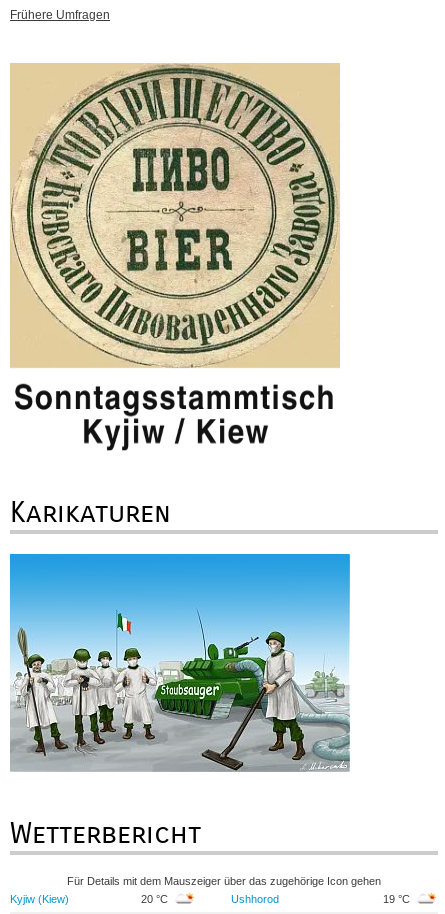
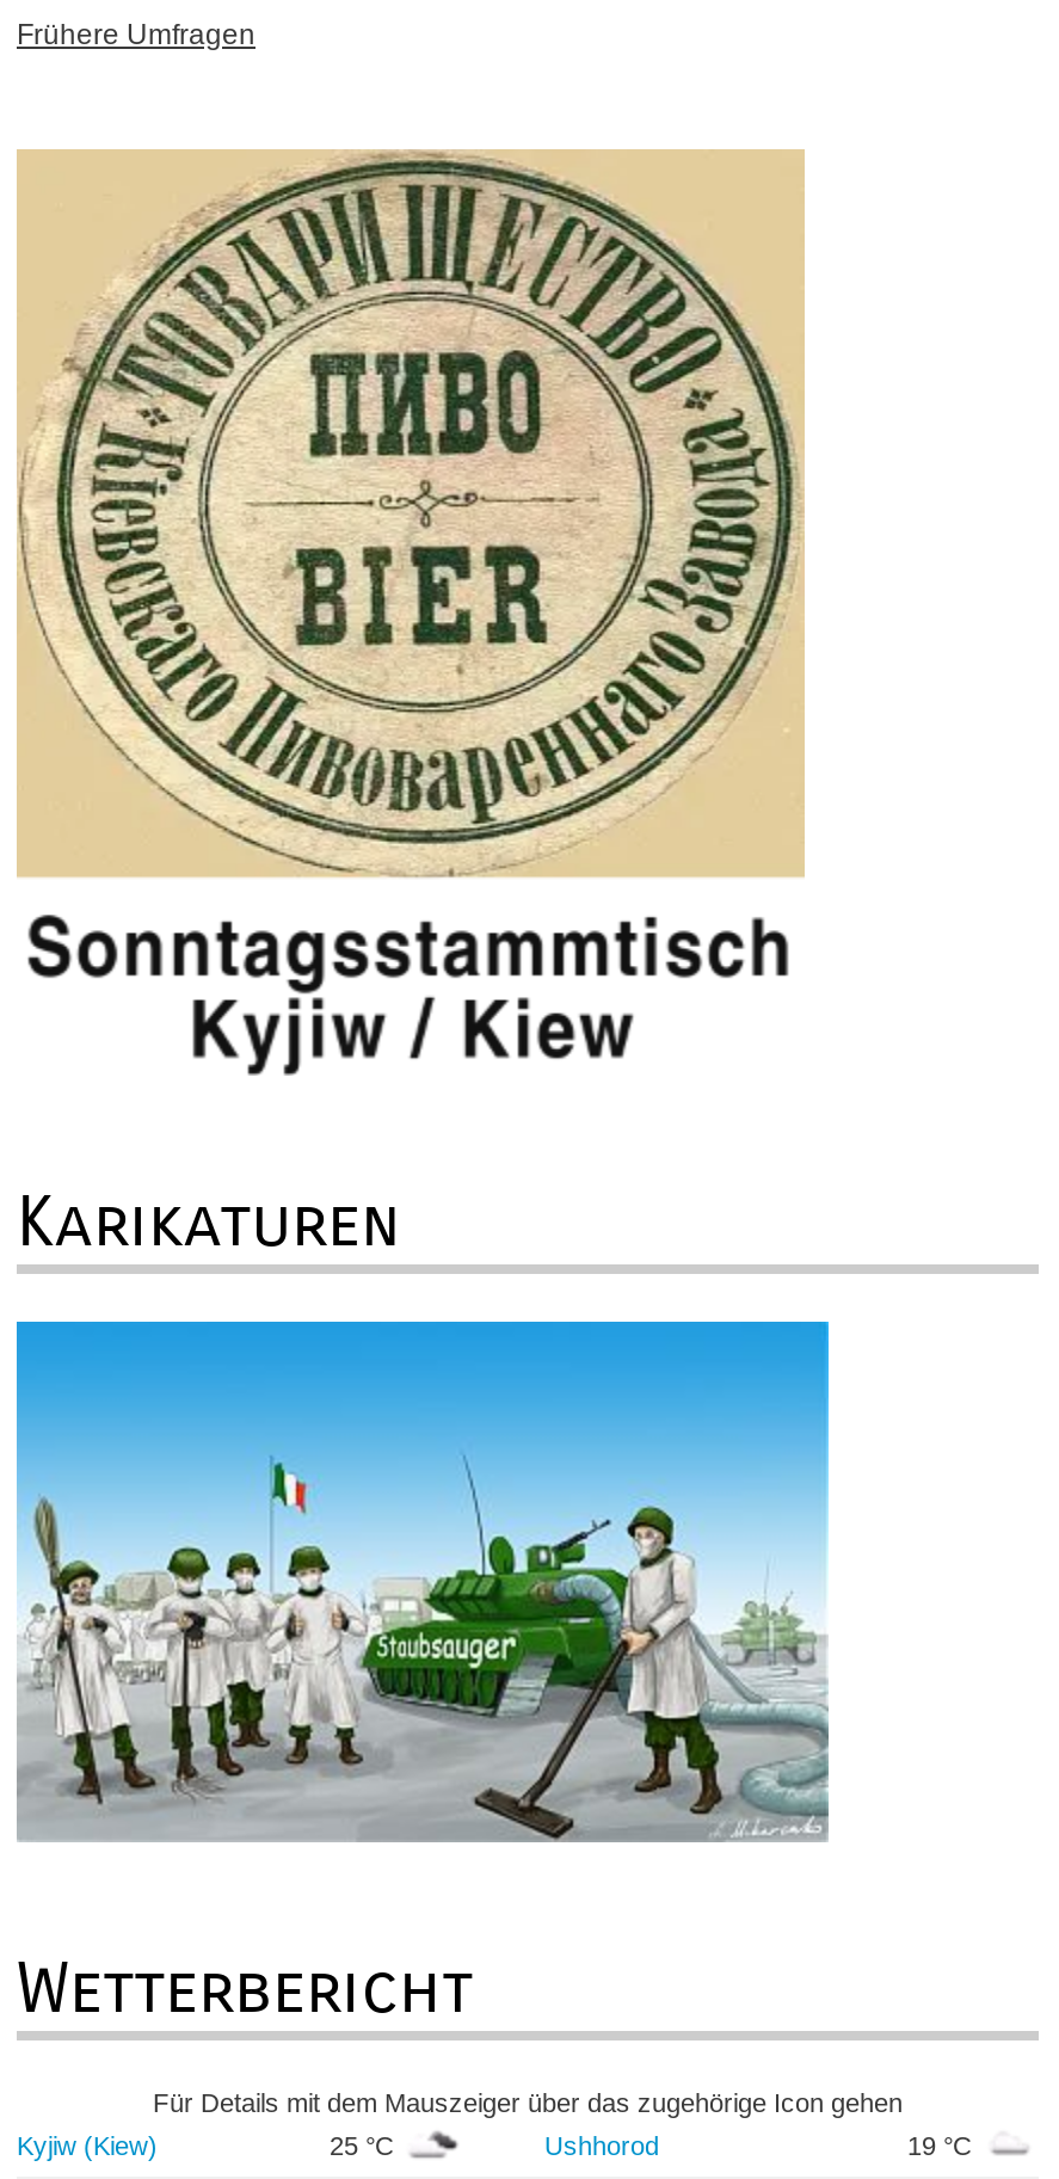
- 20 °C
+ 25 °C
